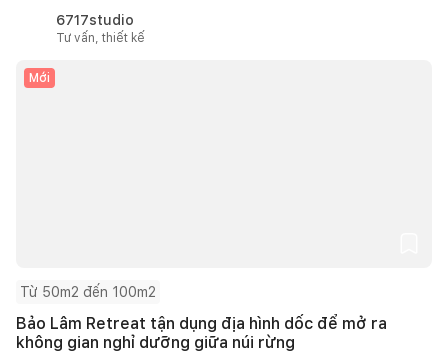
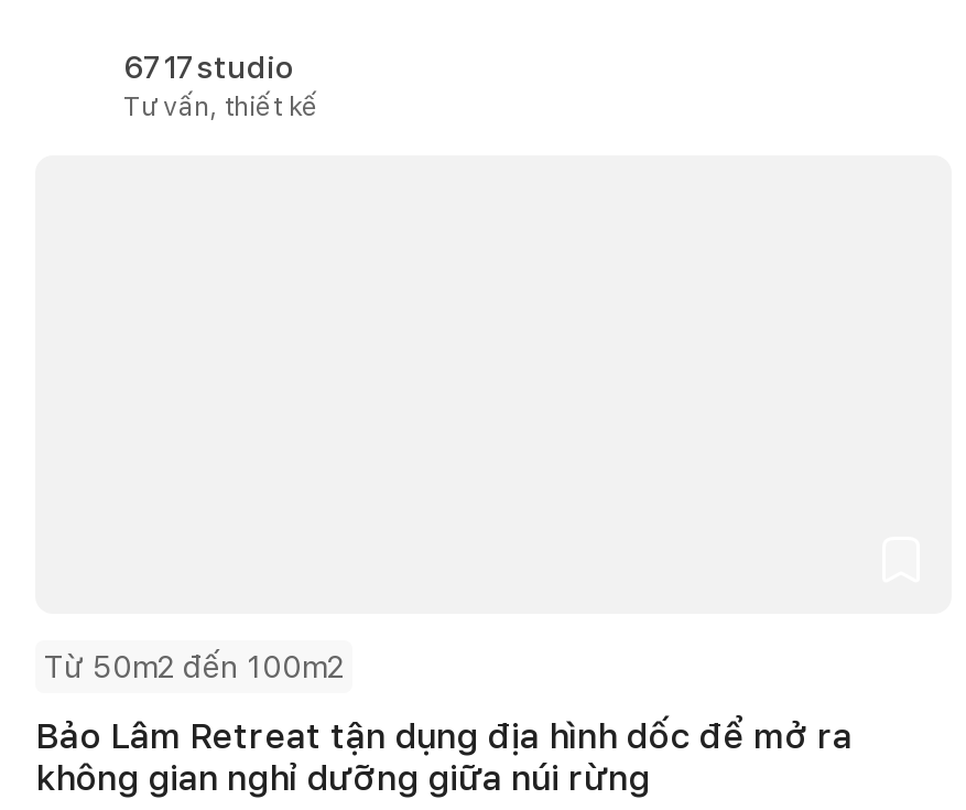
- Mới
